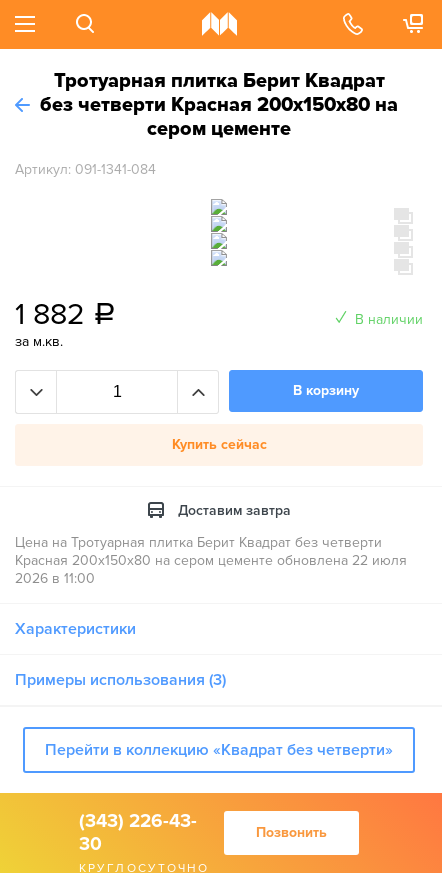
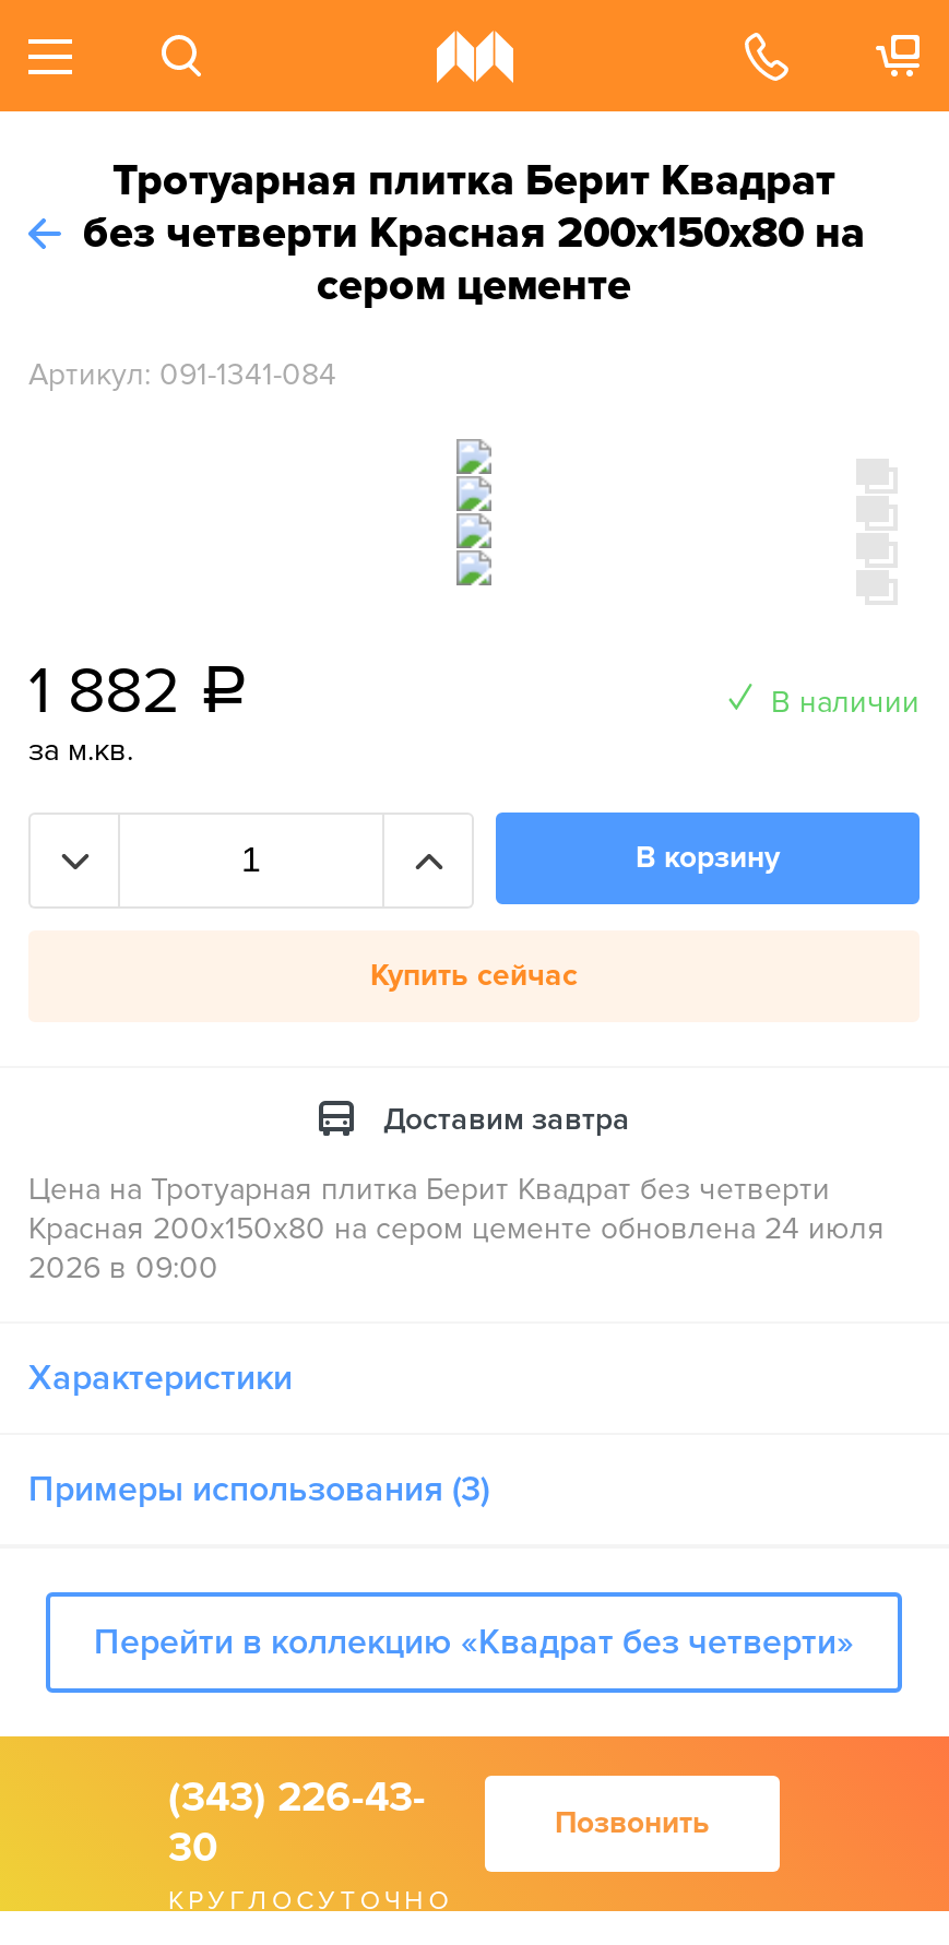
- Красная 200х150х80 на сером цементе обновлена 22 июля
+ Красная 200х150х80 на сером цементе обновлена 24 июля

- 2026 в 11:00
+ 2026 в 09:00
